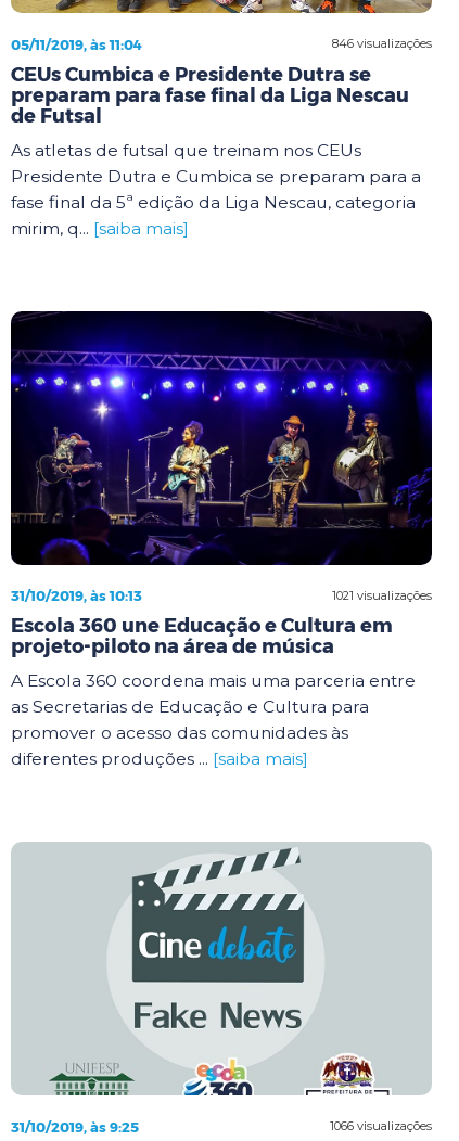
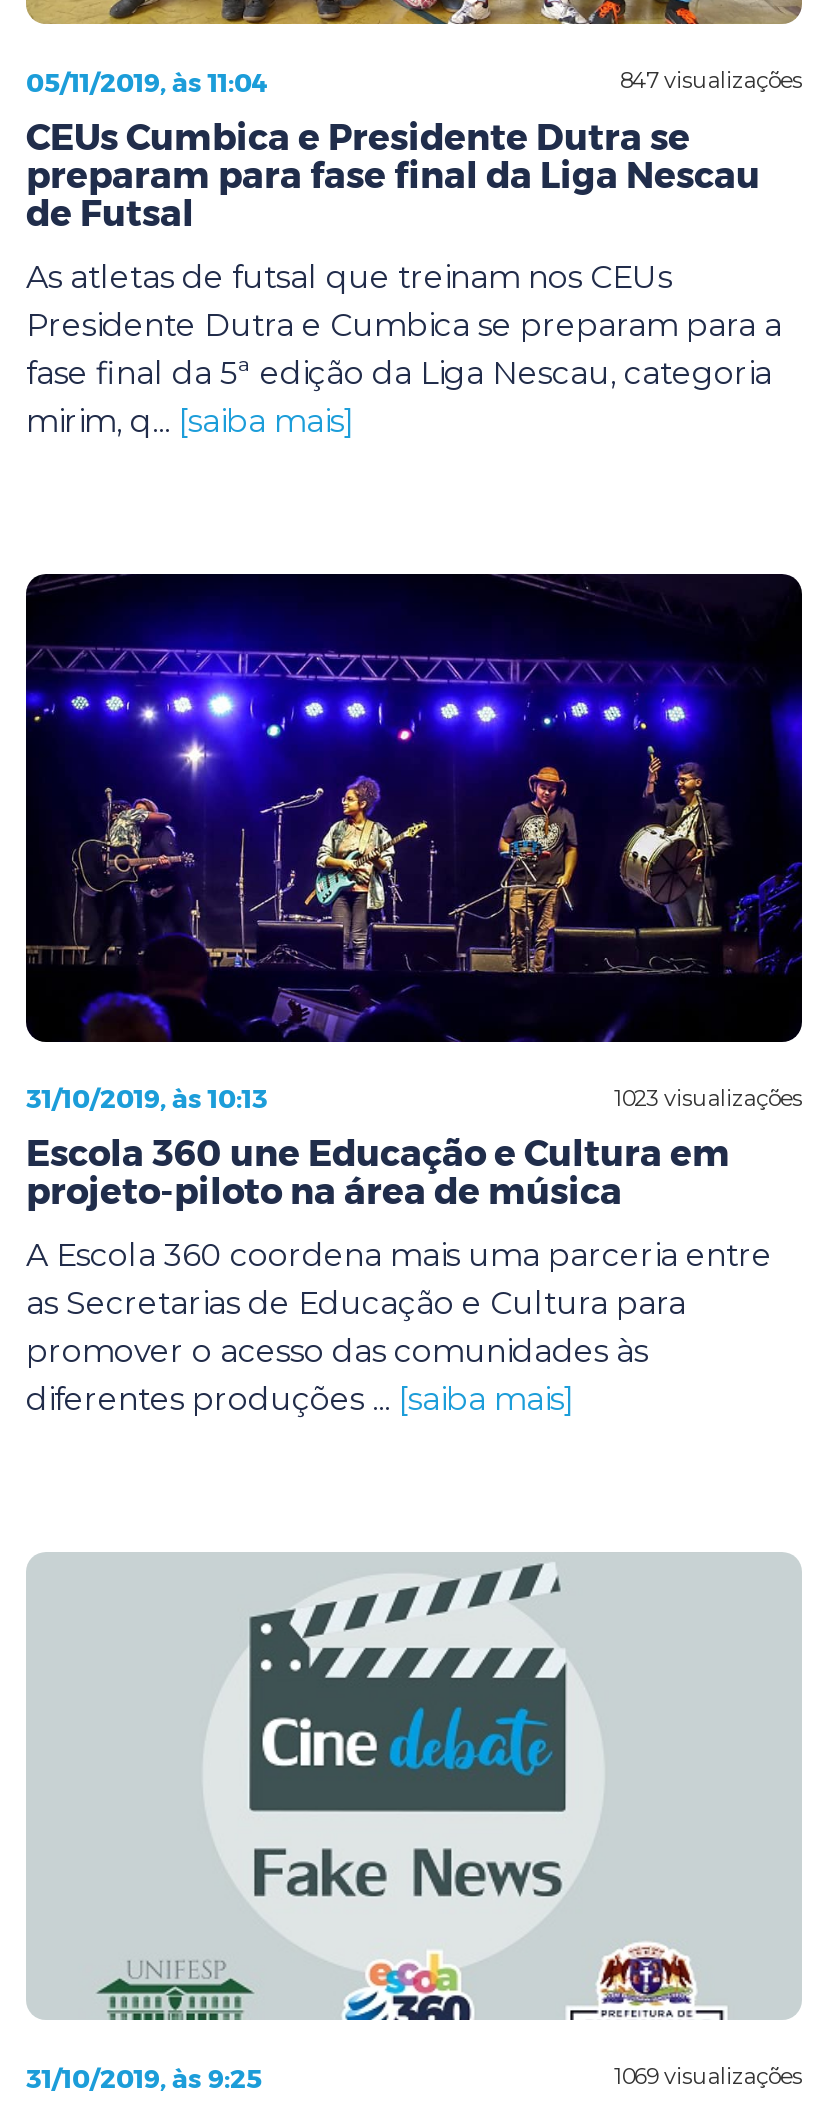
- 846 visualizações
+ 847 visualizações

- 1021 visualizações
+ 1023 visualizações

- 1066 visualizações
+ 1069 visualizações
